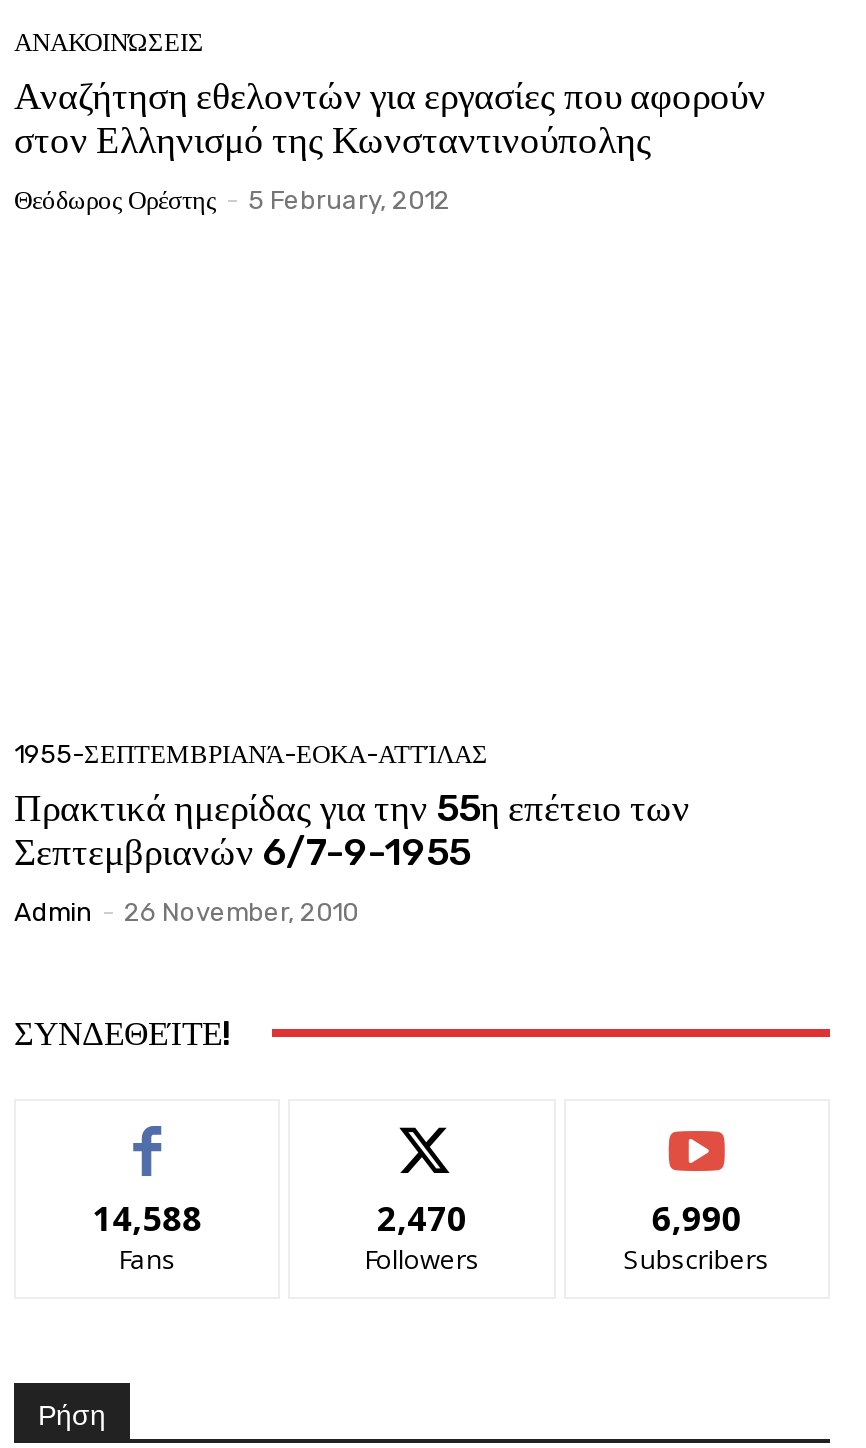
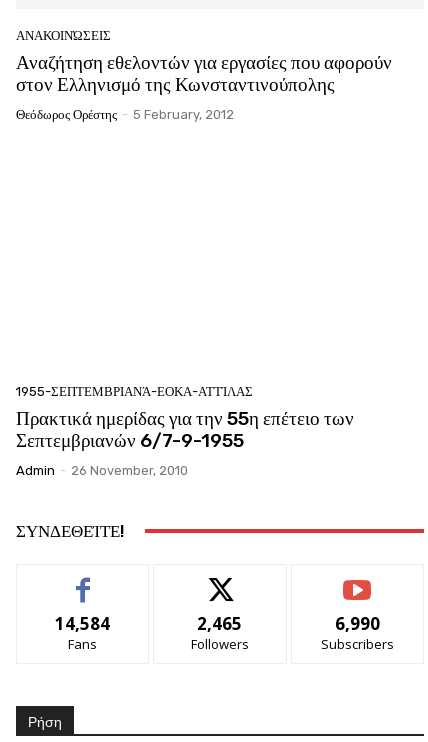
- 14,588
+ 14,584

- 2,470
+ 2,465
